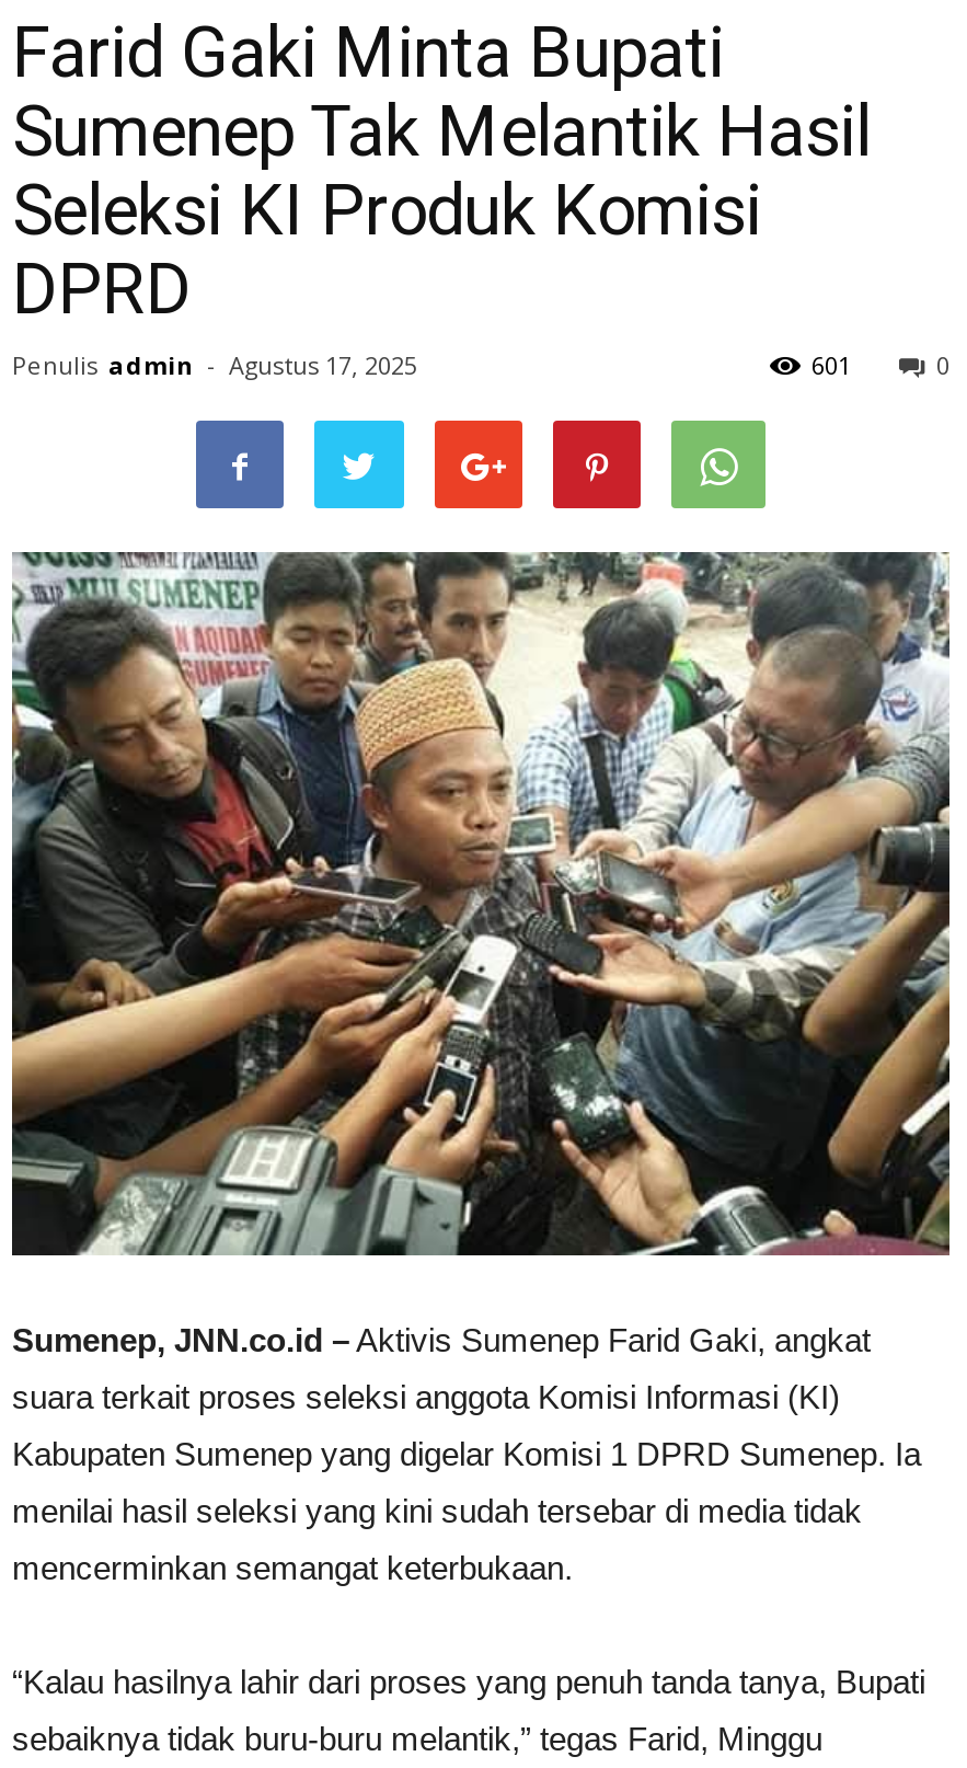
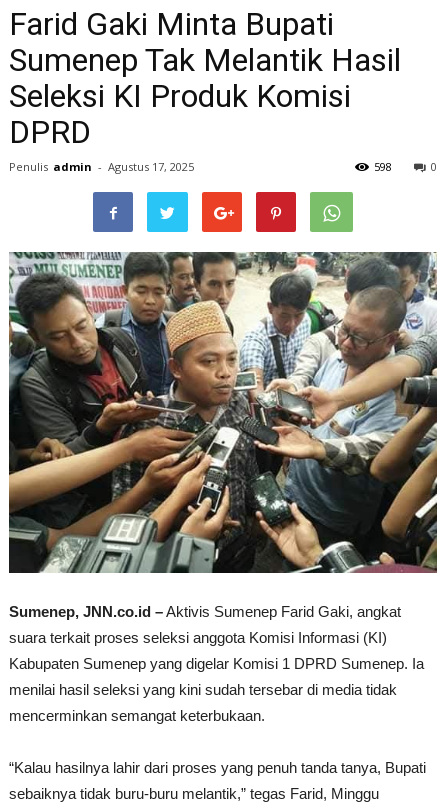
- 601
+ 598
